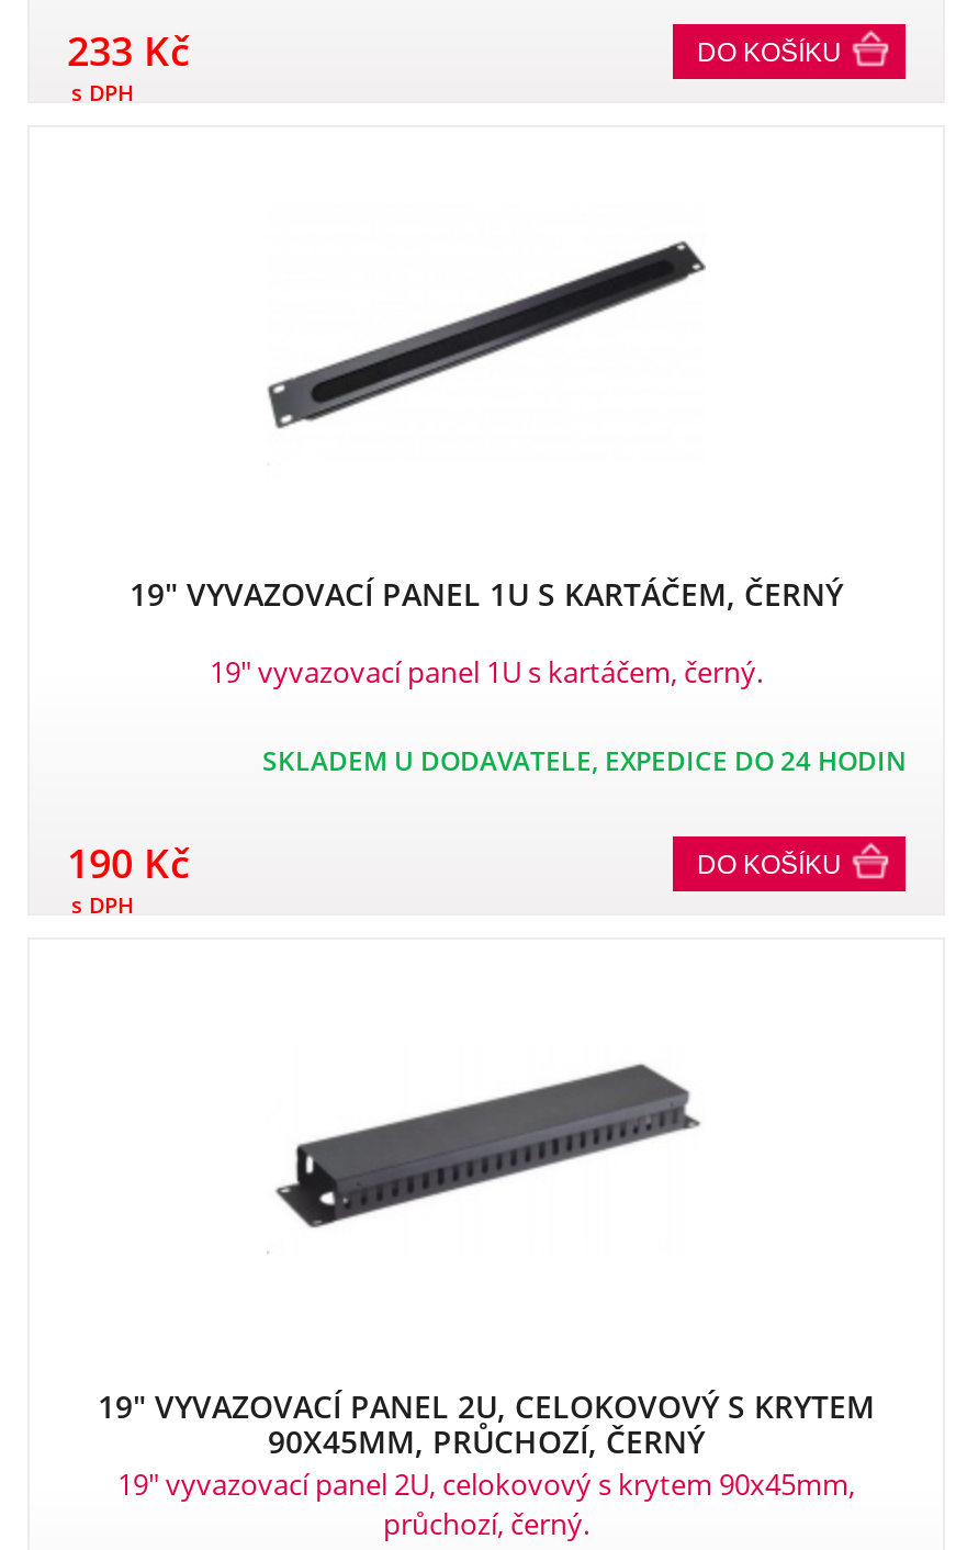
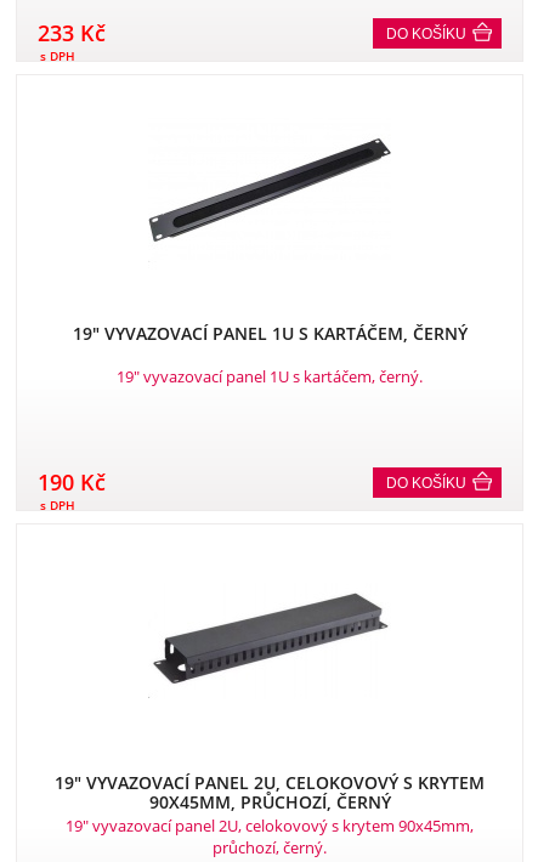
- SKLADEM U DODAVATELE, EXPEDICE DO 24 HODIN
